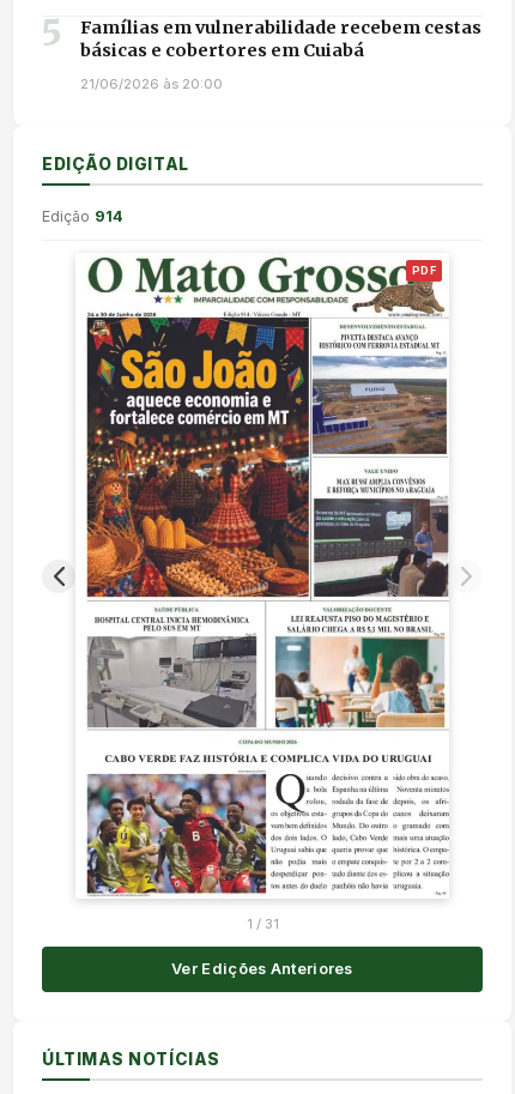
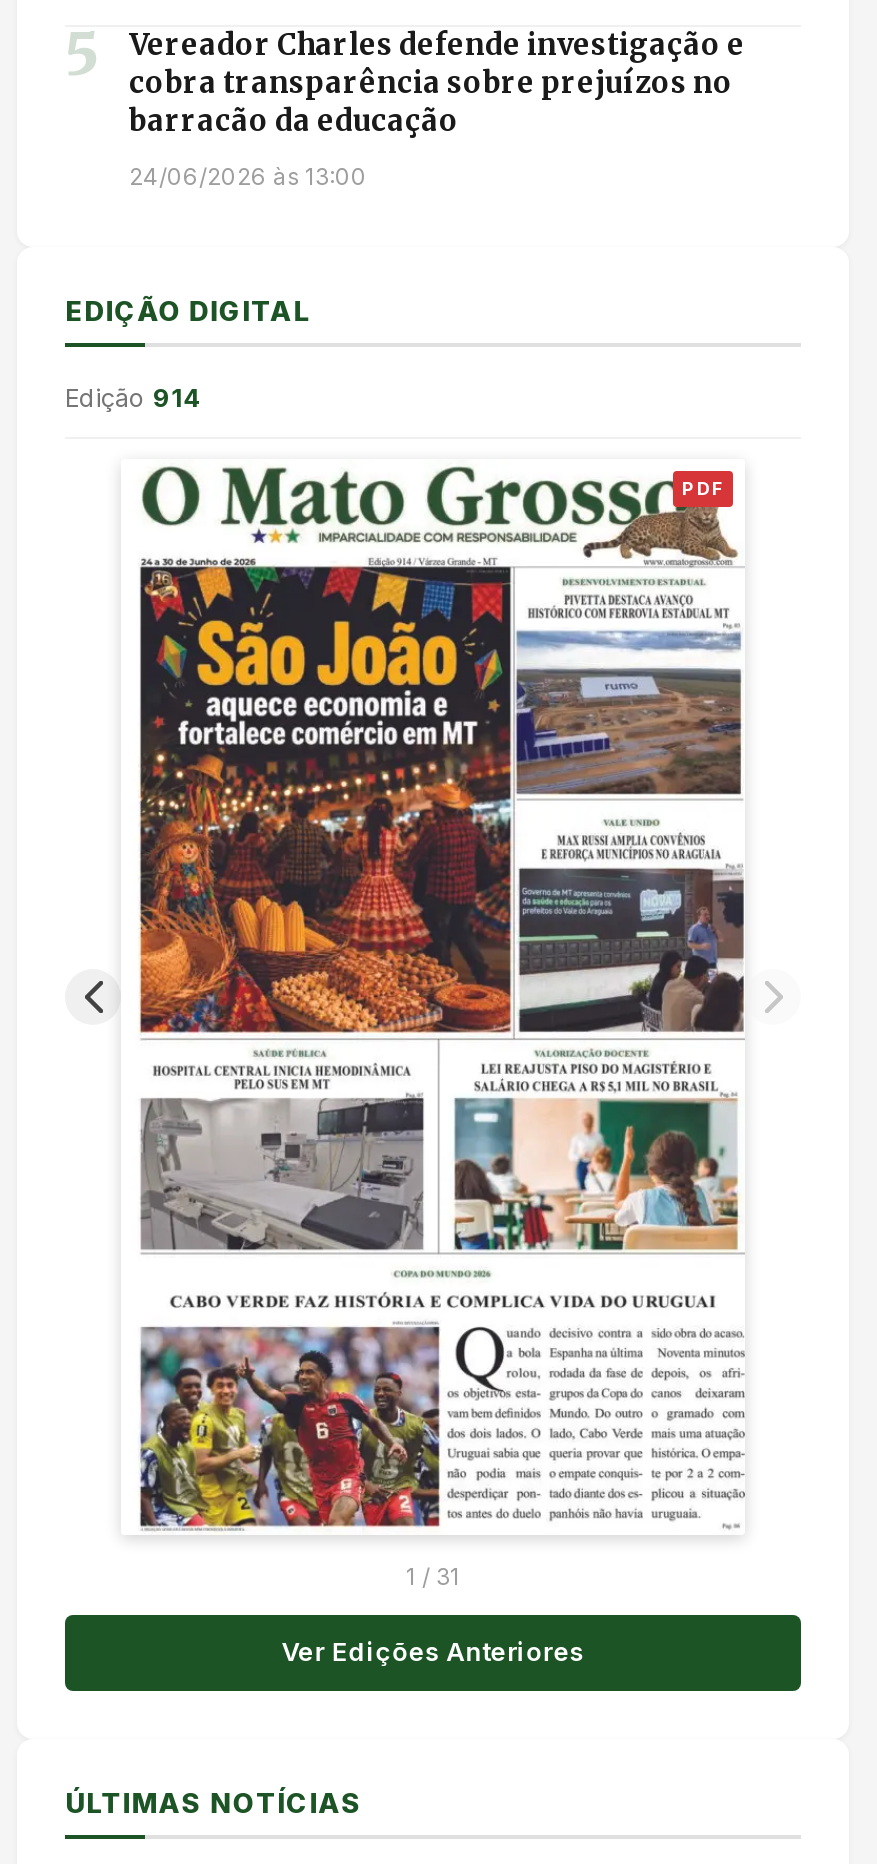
- Famílias em vulnerabilidade recebem cestas
- básicas e cobertores em Cuiabá
+ Vereador Charles defende investigação e
+ cobra transparência sobre prejuízos no
+ barracão da educação

- 21/06/2026 às 20:00
+ 24/06/2026 às 13:00
